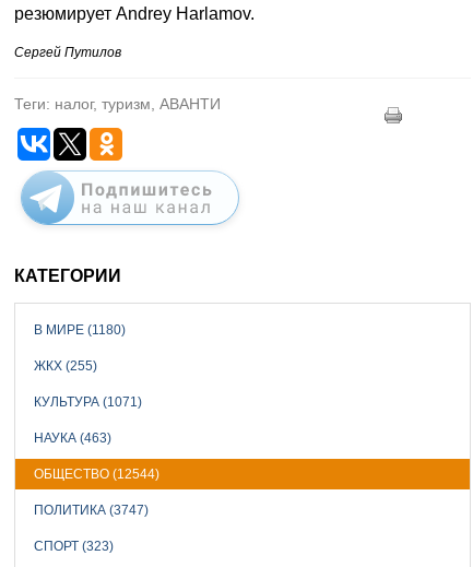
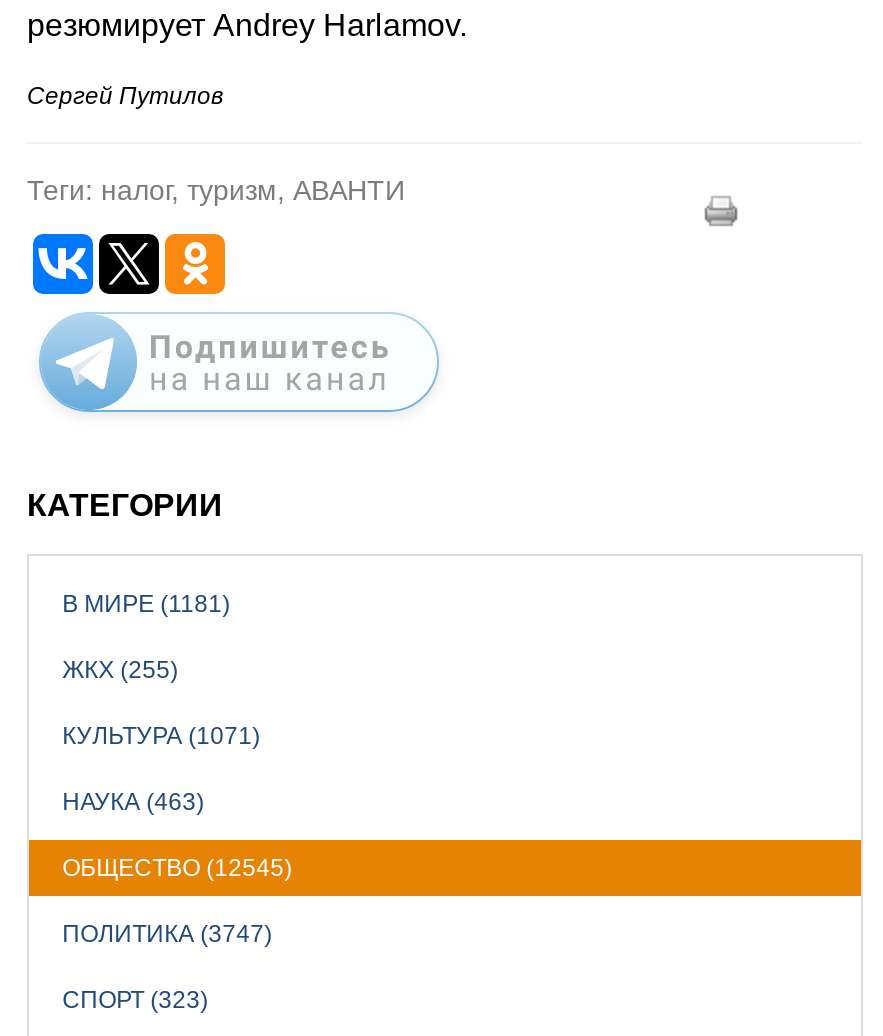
- В МИРЕ (1180)
+ В МИРЕ (1181)

- ОБЩЕСТВО (12544)
+ ОБЩЕСТВО (12545)
